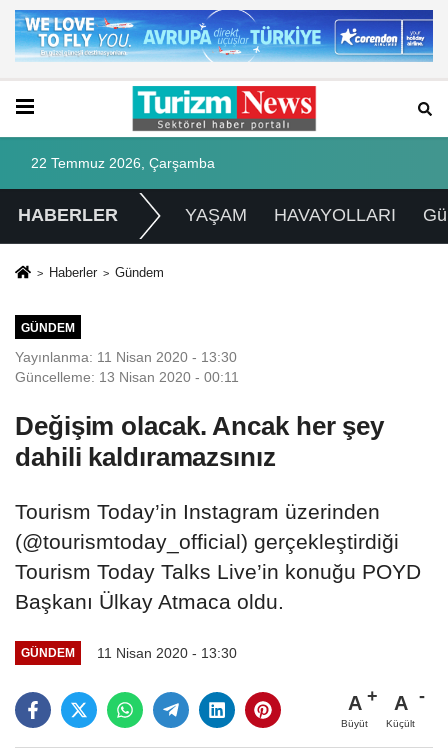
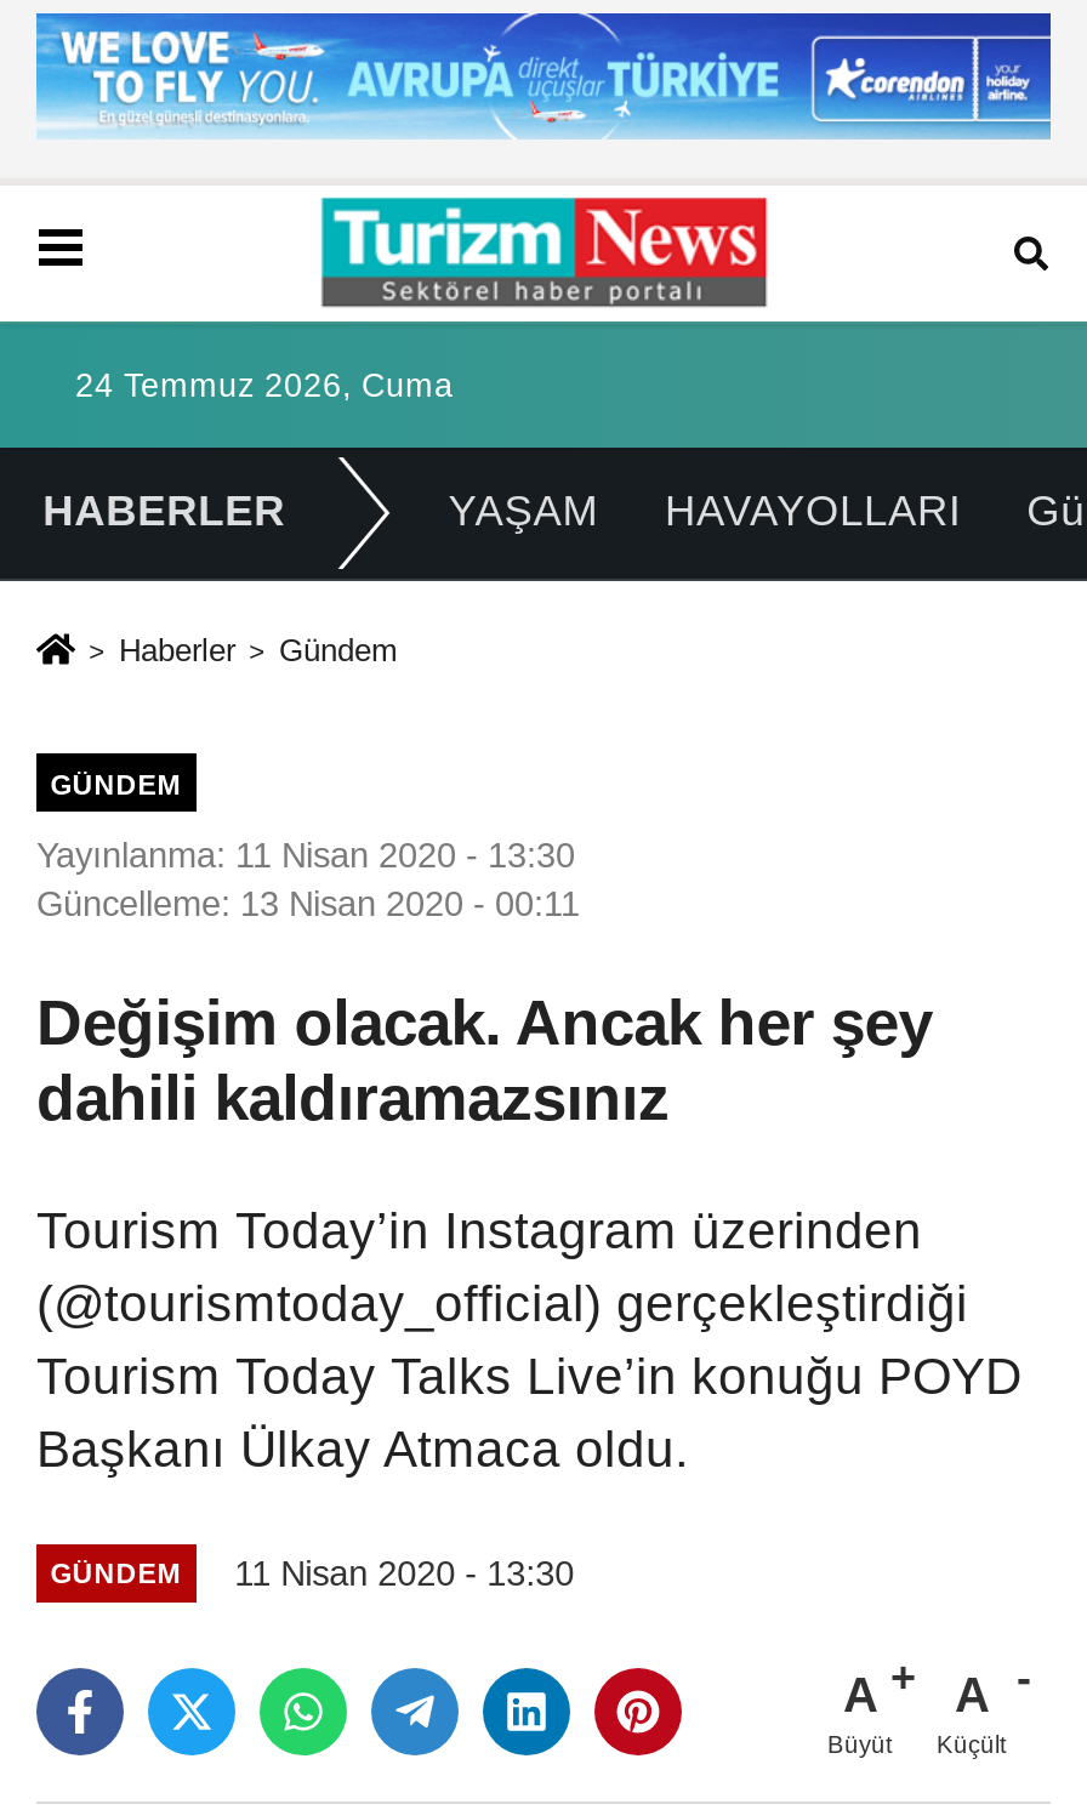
- 22 Temmuz 2026, Çarşamba
+ 24 Temmuz 2026, Cuma
